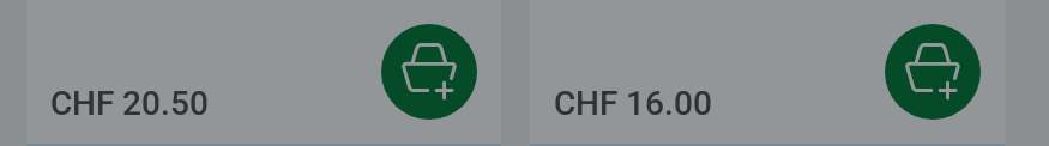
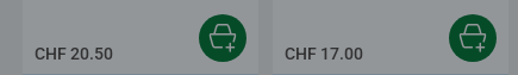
- CHF 16.00
+ CHF 17.00
